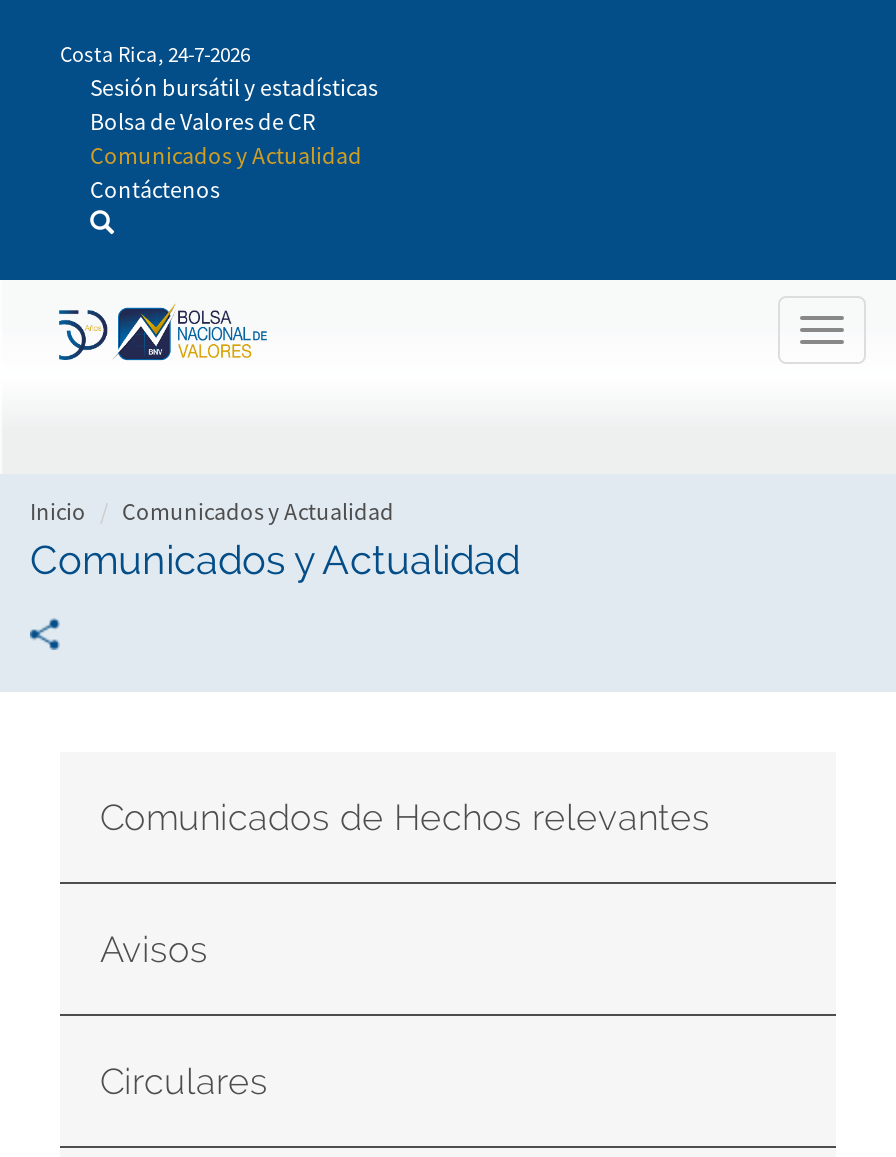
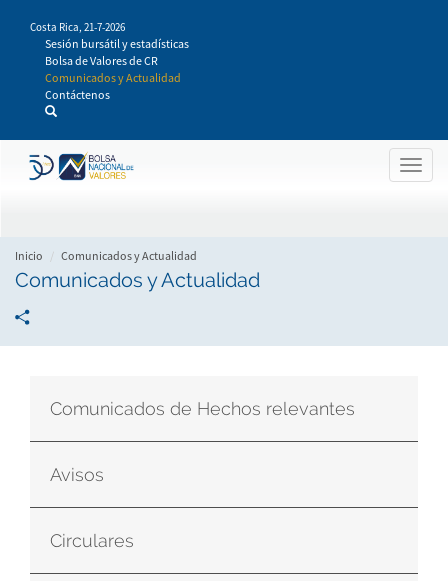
- Costa Rica, 24-7-2026
+ Costa Rica, 21-7-2026
